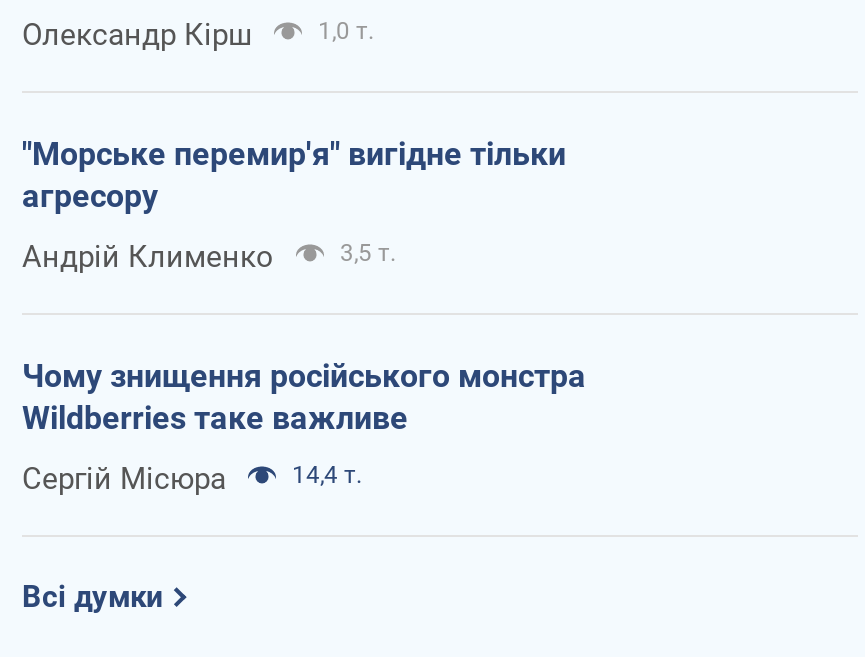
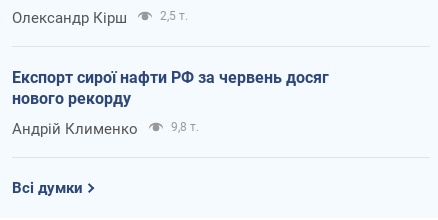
- 1,0 т.
+ 2,5 т.

- "Морське перемир'я" вигідне тільки
- агресору
+ Експорт сирої нафти РФ за червень досяг
+ нового рекорду

- 3,5 т.
- Чому знищення російського монстра
- Wildberries таке важливе
- Сергій Місюра
- 14,4 т.
+ 9,8 т.
